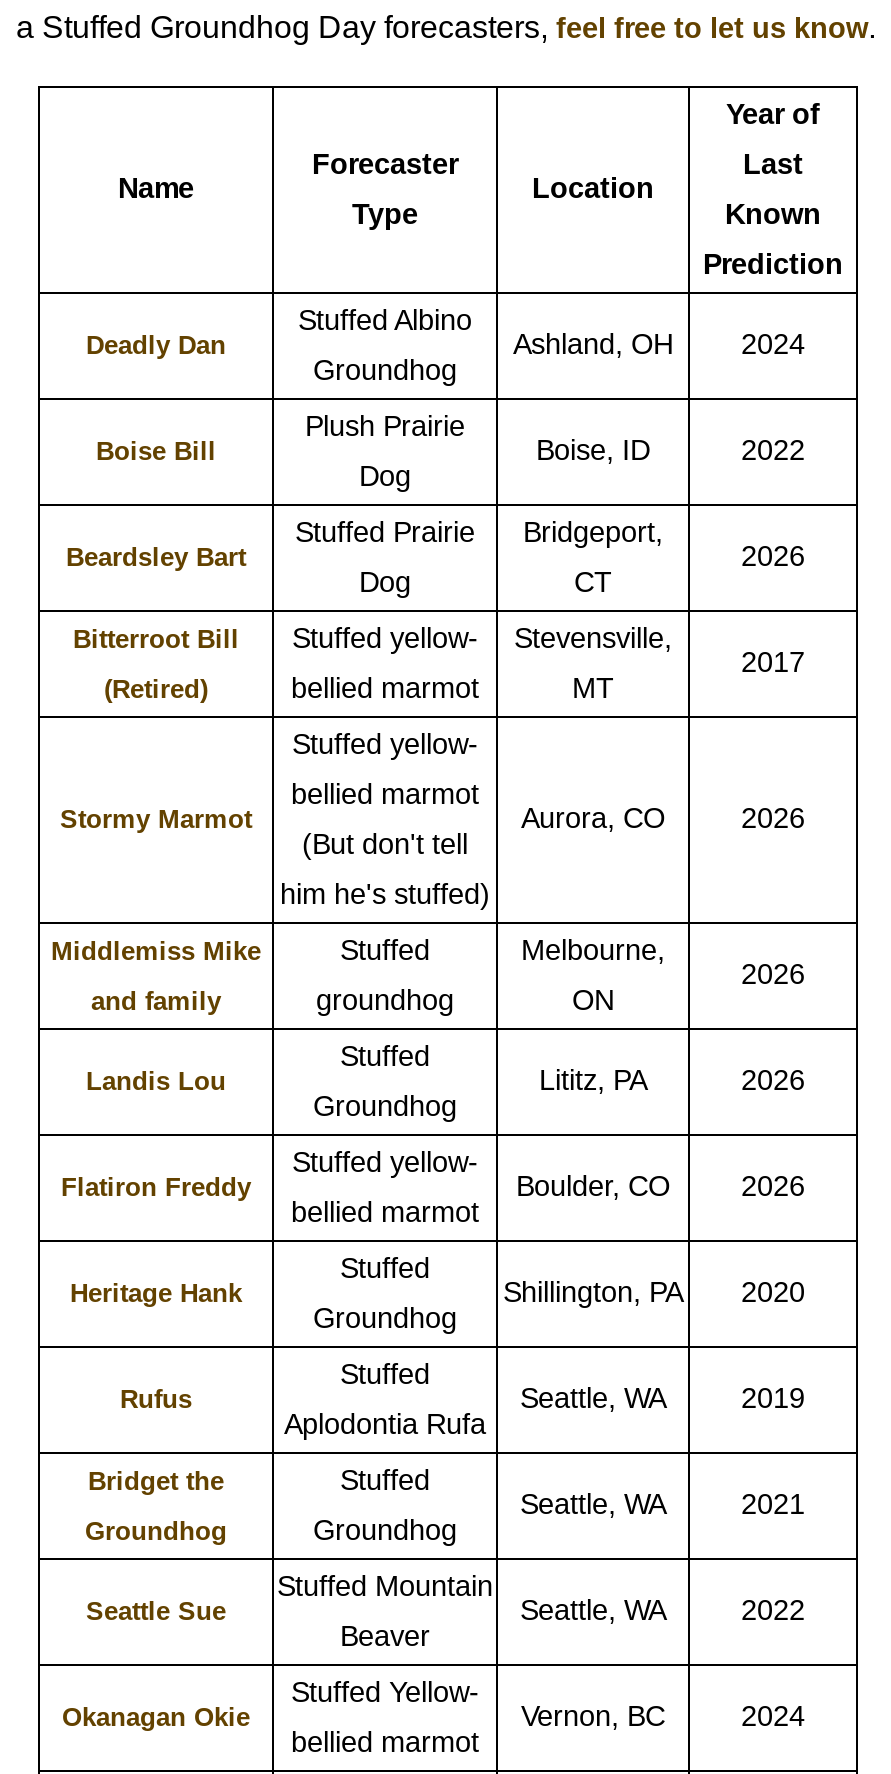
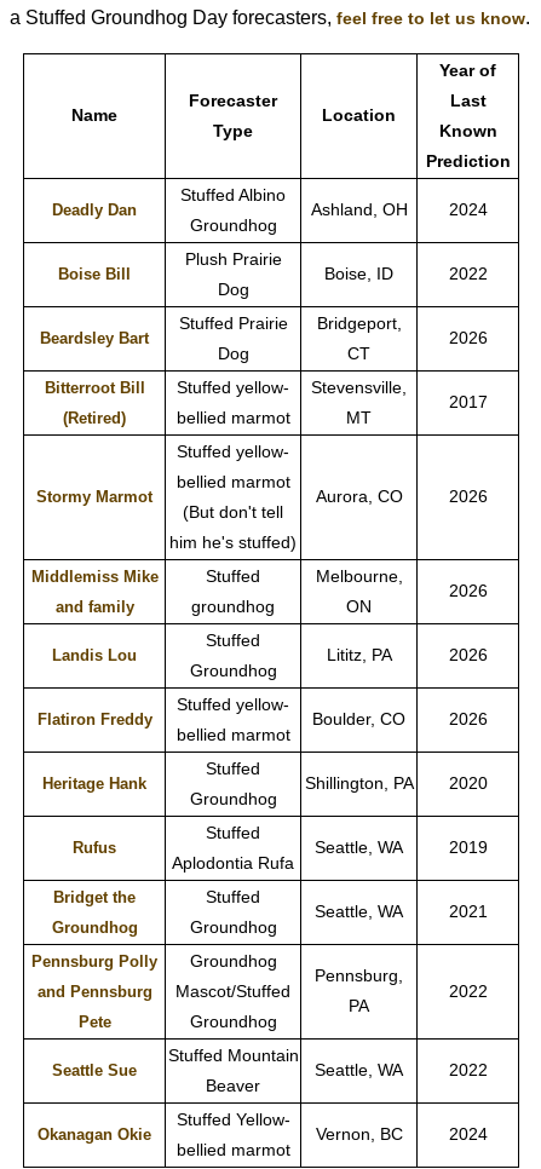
+ Pennsburg Polly
+ and Pennsburg
+ Pete

+ Groundhog
+ Mascot/Stuffed
+ Groundhog

+ Pennsburg,
+ PA

+ 2022
